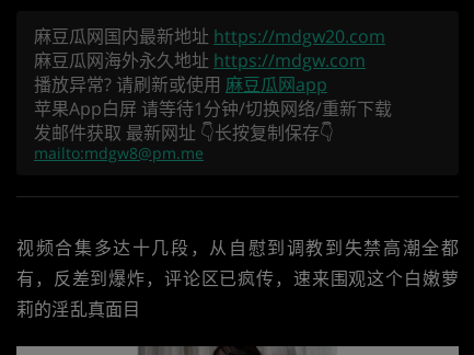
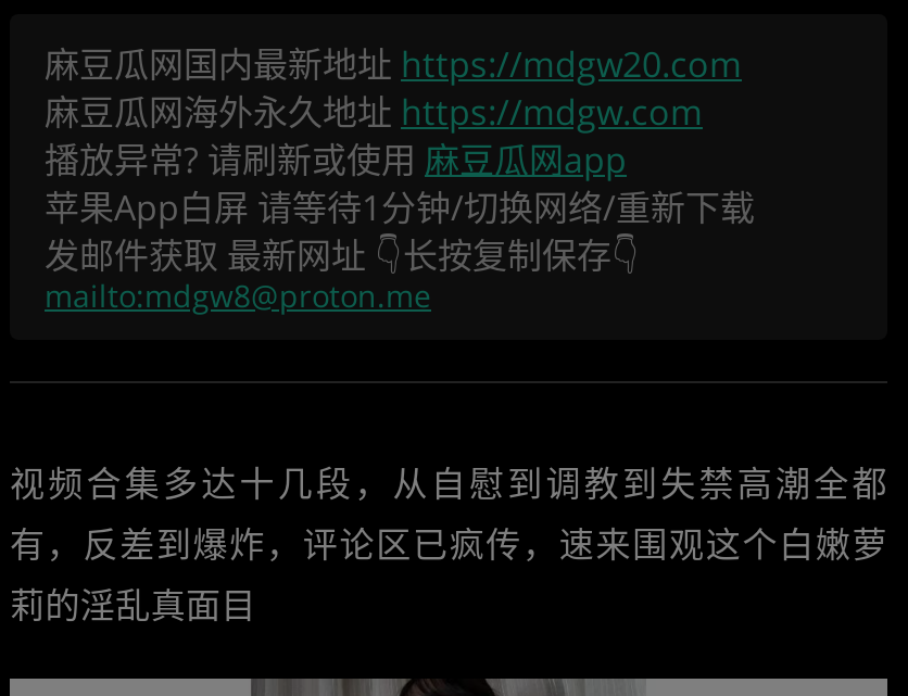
- mailto:mdgw8@pm.me
+ mailto:mdgw8@proton.me
